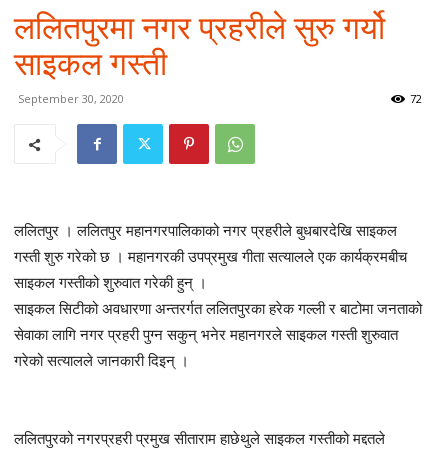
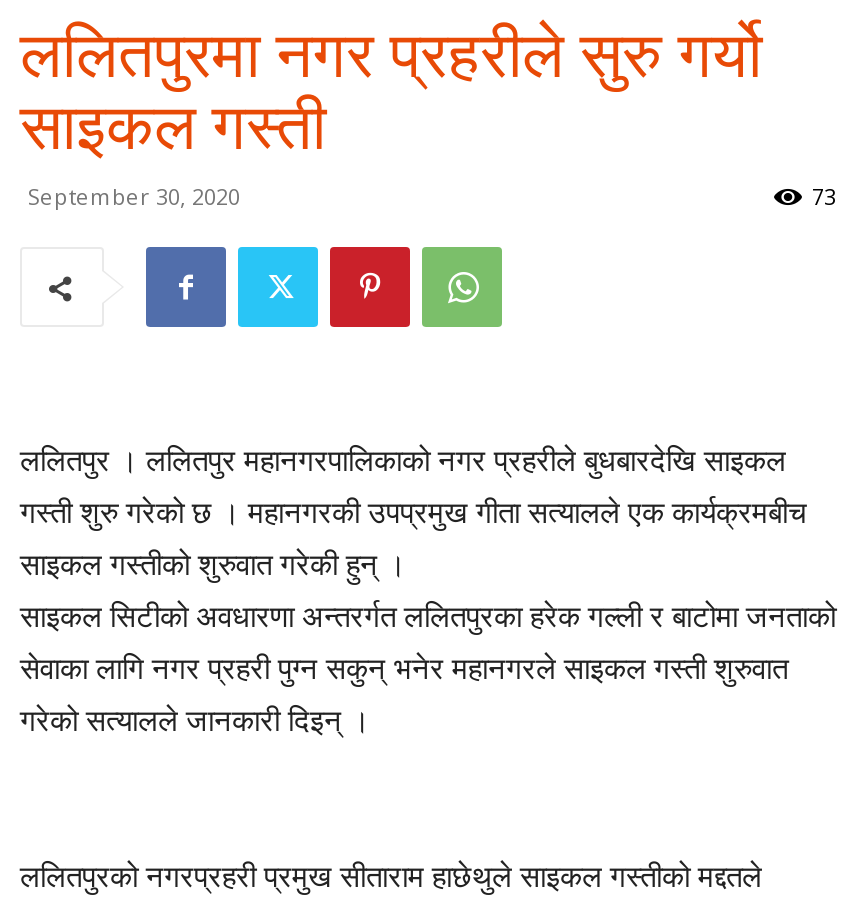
- 72
+ 73
